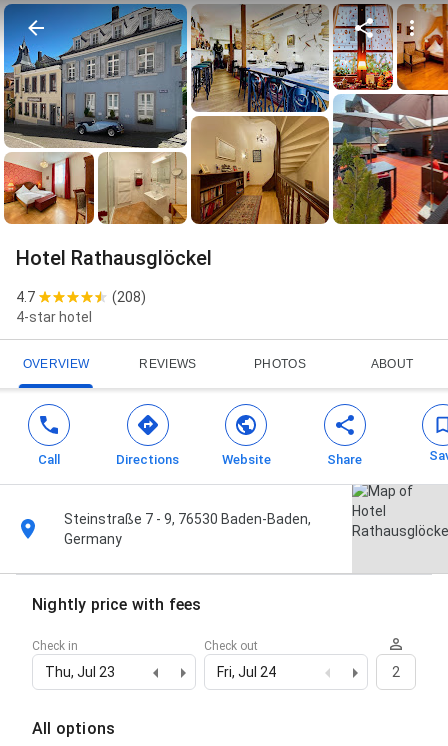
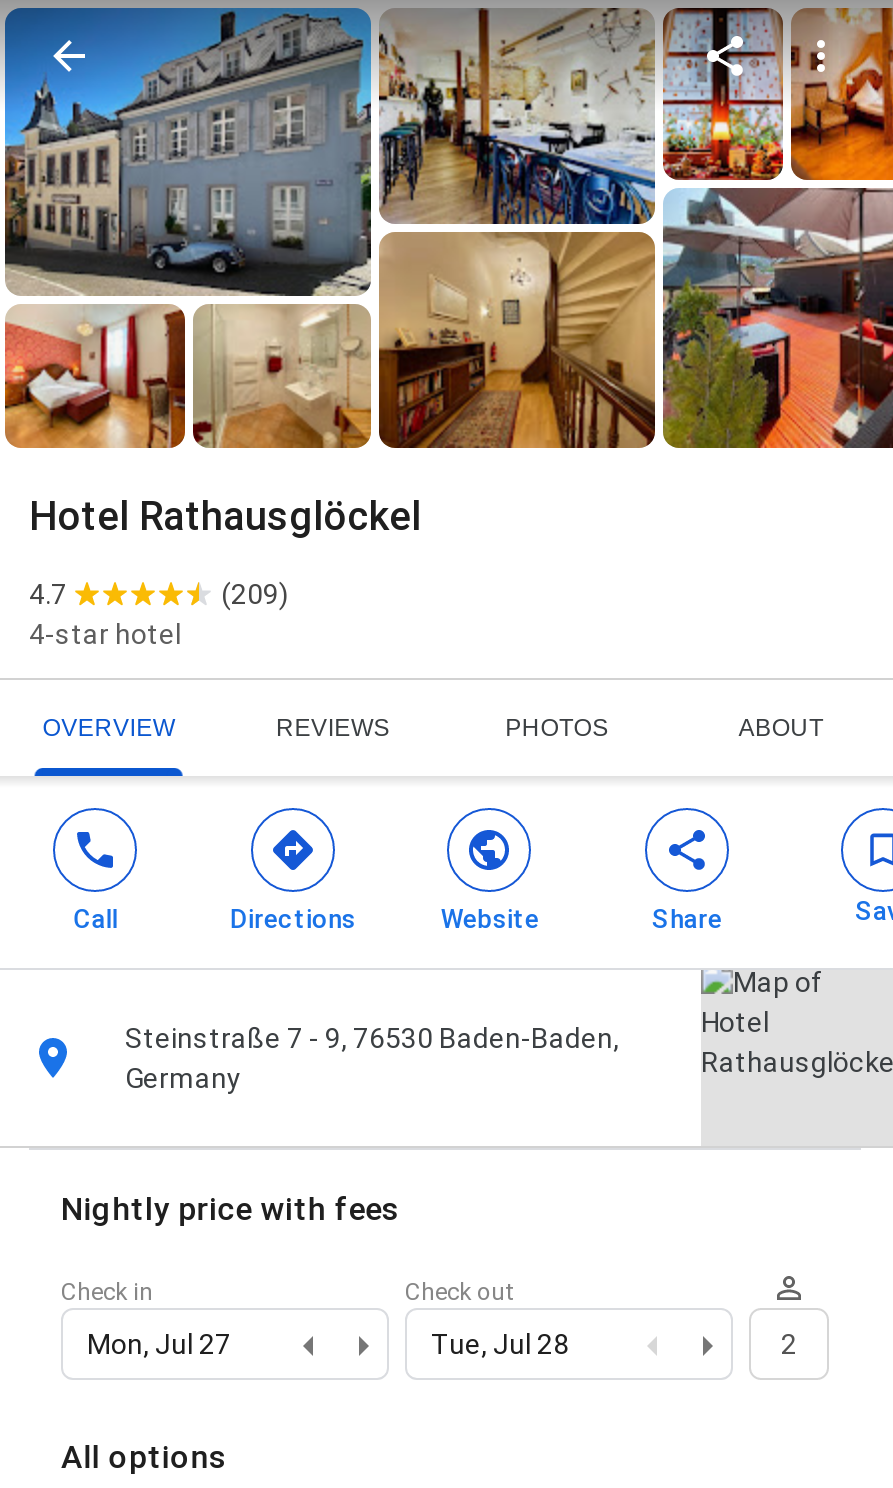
- (208)
+ (209)

- Thu, Jul 23
+ Mon, Jul 27

- Fri, Jul 24
+ Tue, Jul 28
